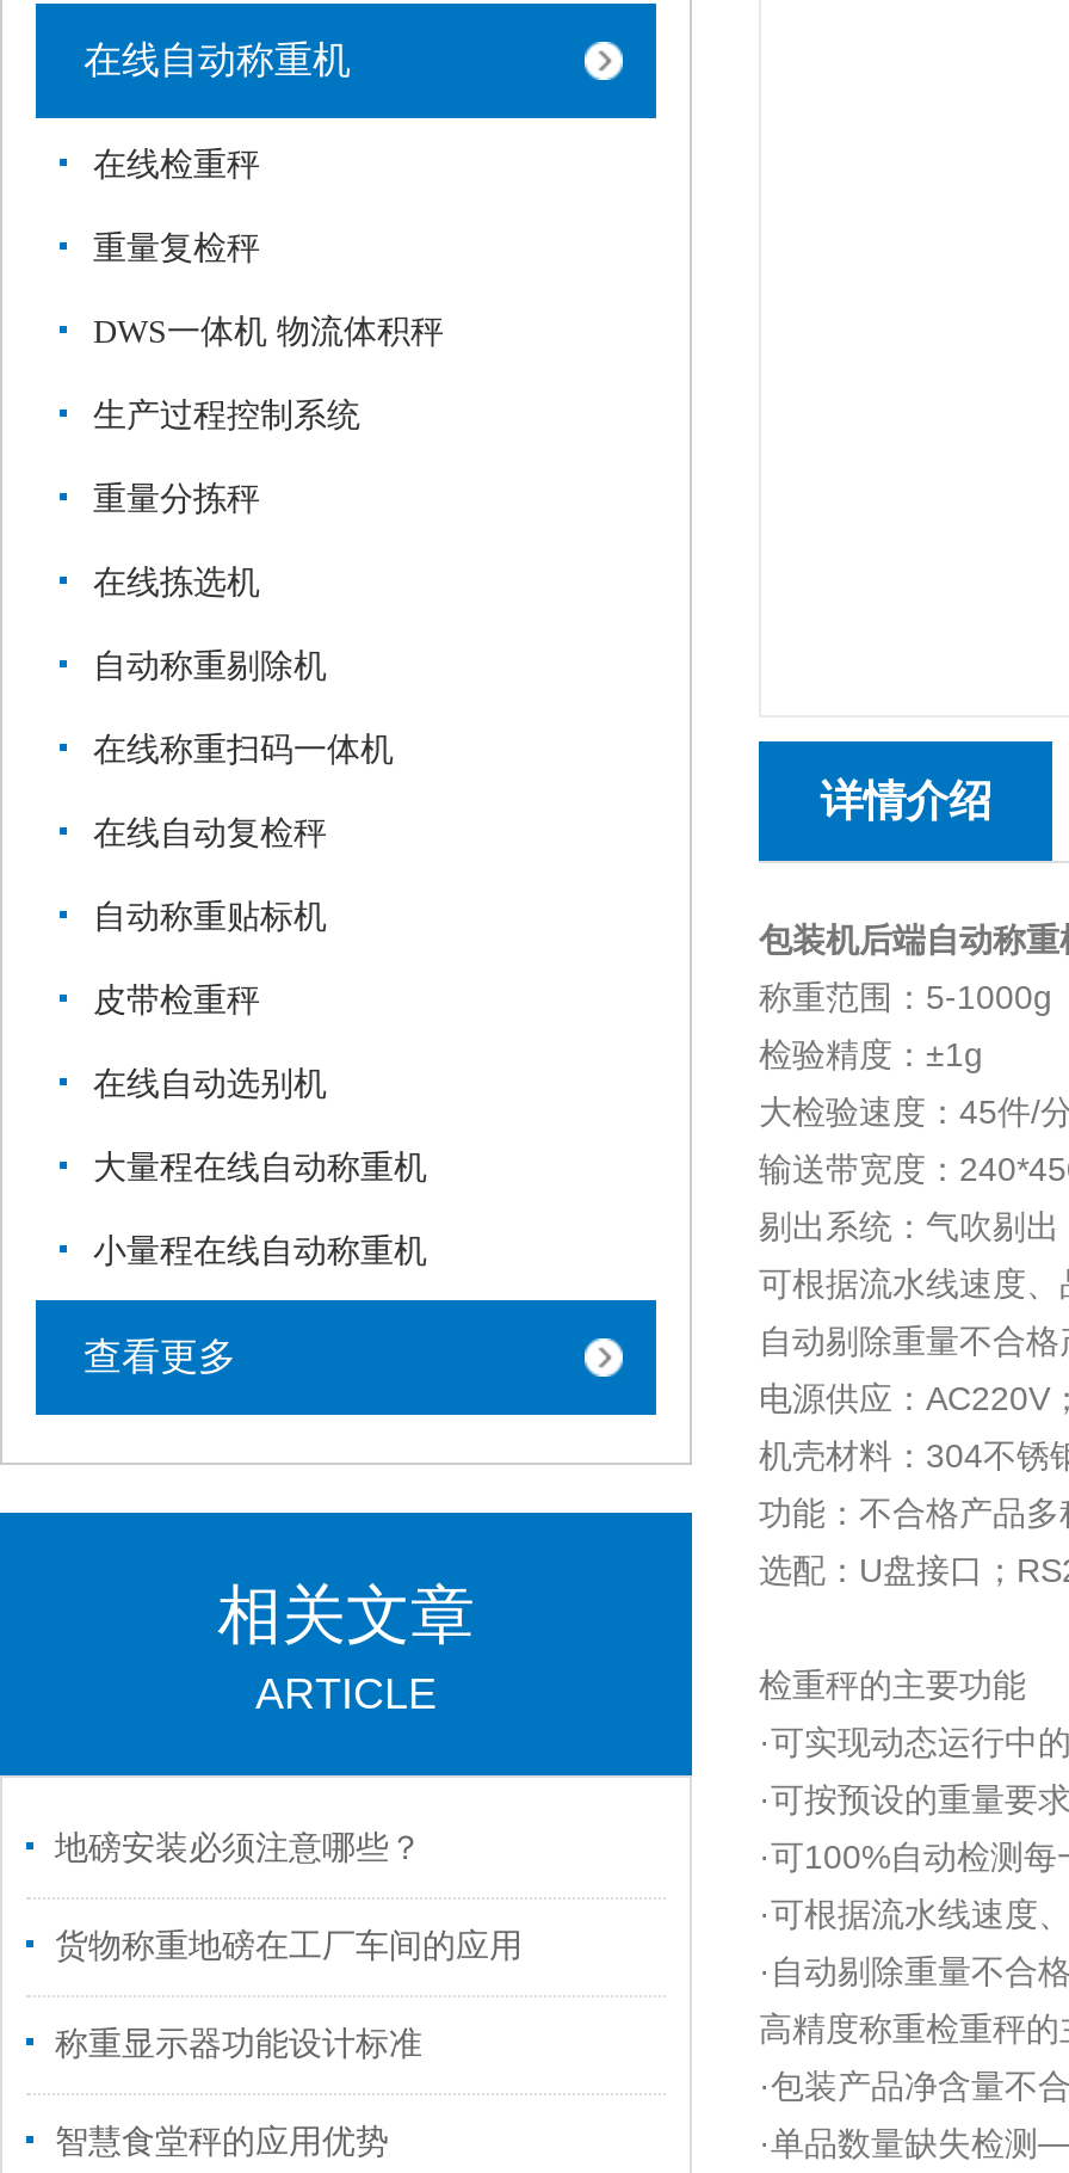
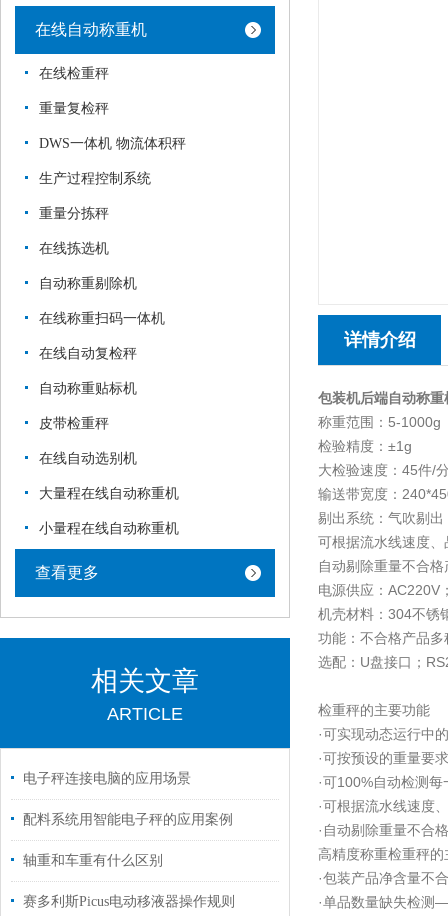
- 地磅安装必须注意哪些？
+ 电子秤连接电脑的应用场景

- 货物称重地磅在工厂车间的应用
+ 配料系统用智能电子秤的应用案例

- 称重显示器功能设计标准
+ 轴重和车重有什么区别

- 智慧食堂秤的应用优势
+ 赛多利斯Picus电动移液器操作规则
